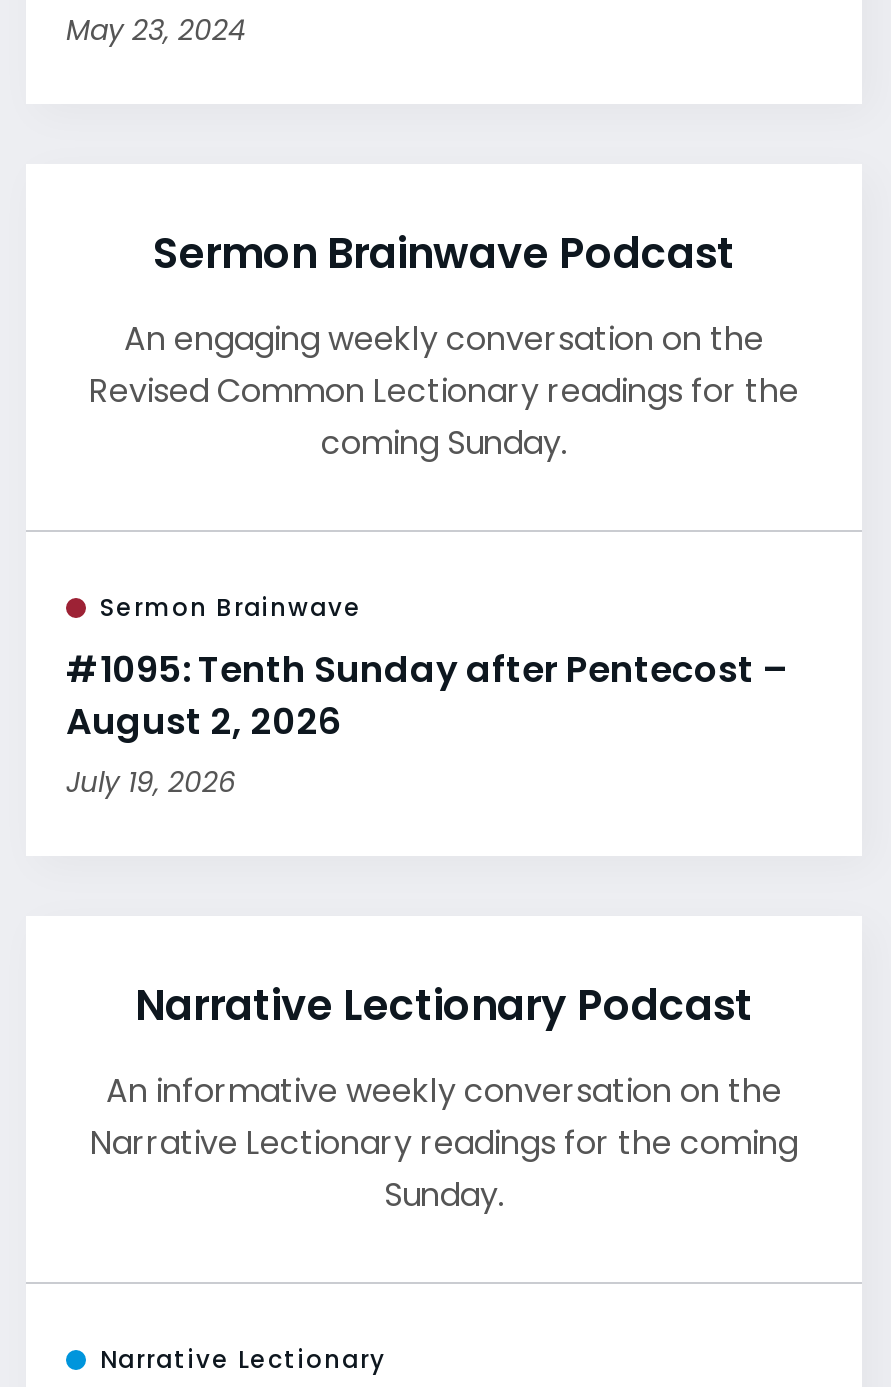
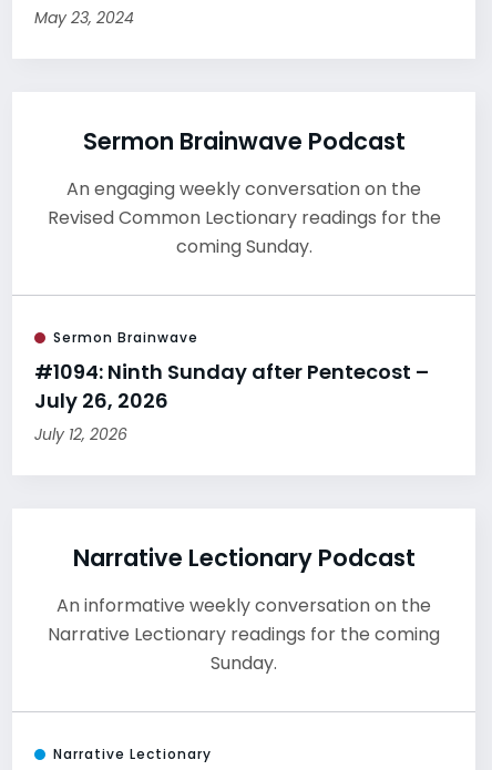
- #1095: Tenth Sunday after Pentecost –
- August 2, 2026
- July 19, 2026
+ #1094: Ninth Sunday after Pentecost –
+ July 26, 2026
+ July 12, 2026
